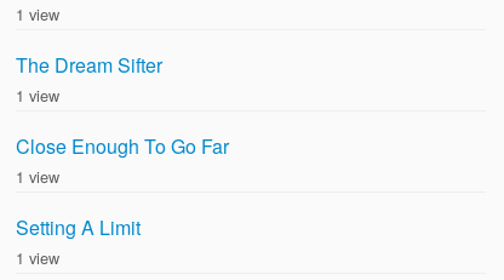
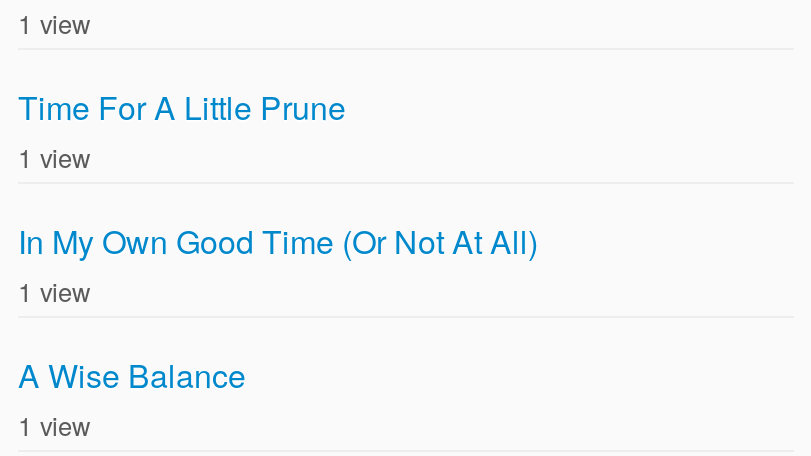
- The Dream Sifter
+ Time For A Little Prune

- Close Enough To Go Far
+ In My Own Good Time (Or Not At All)

- Setting A Limit
+ A Wise Balance
